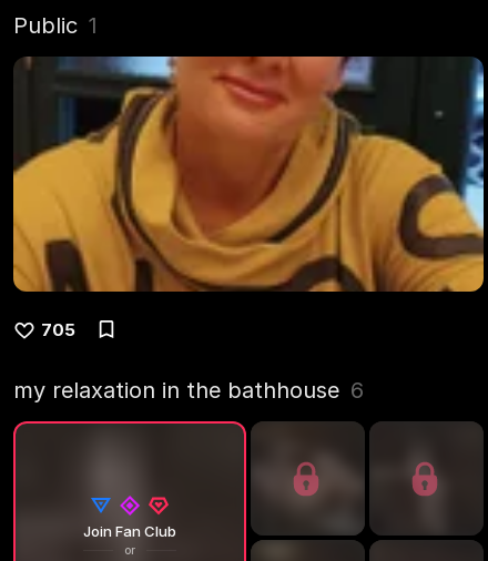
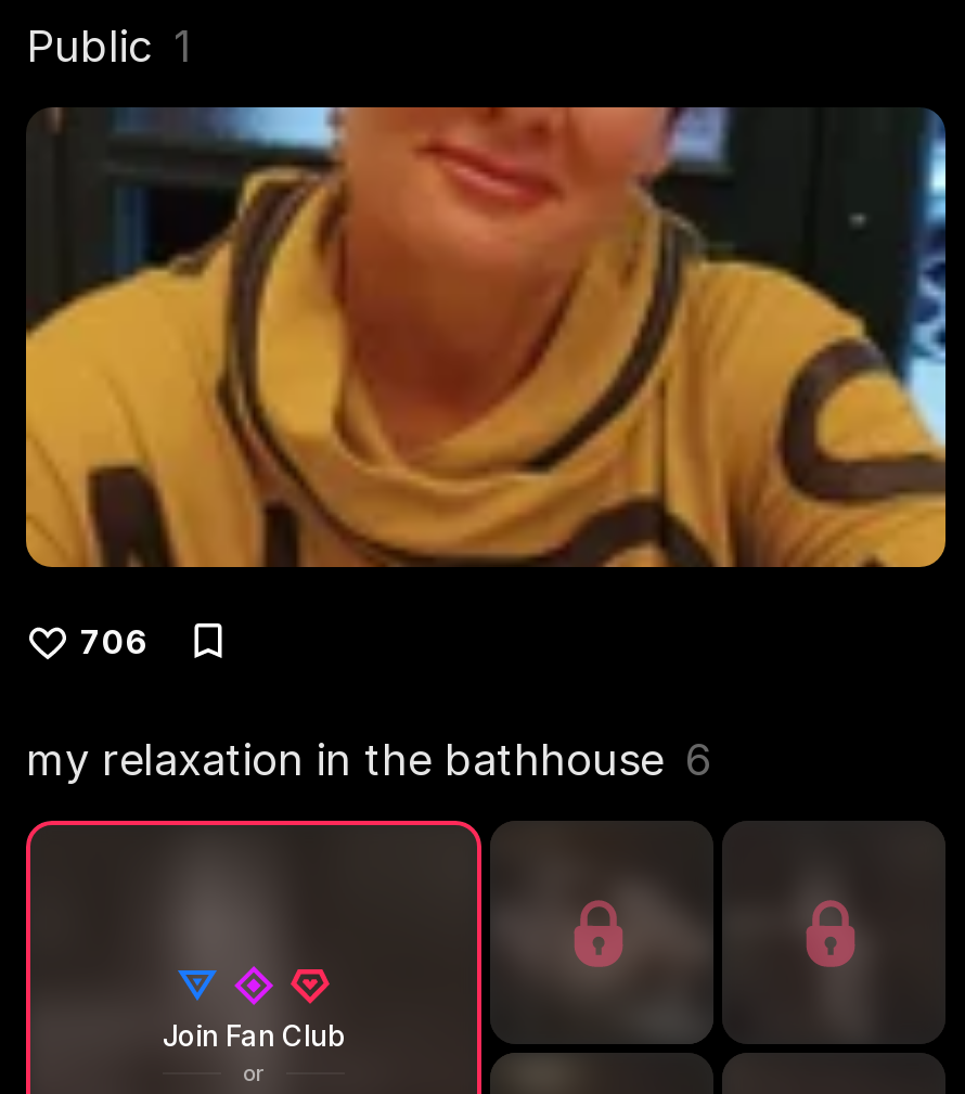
- 705
+ 706
